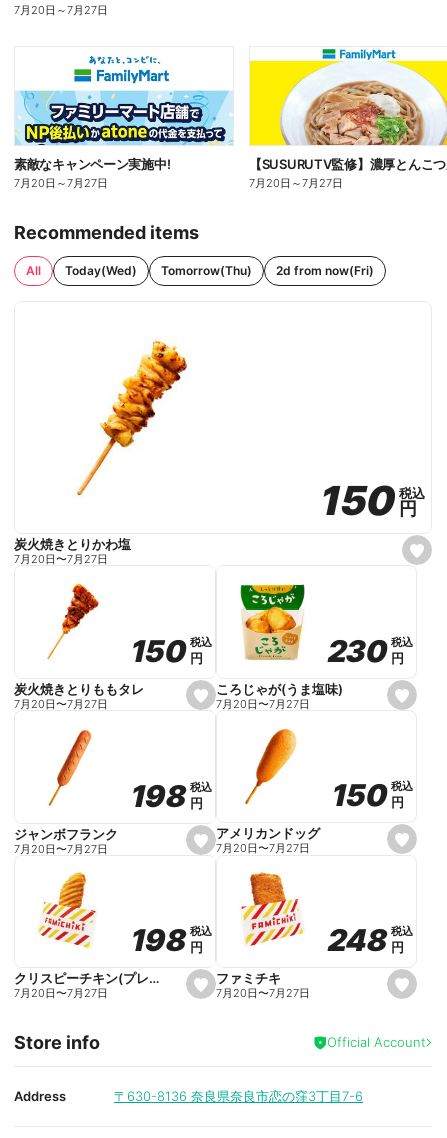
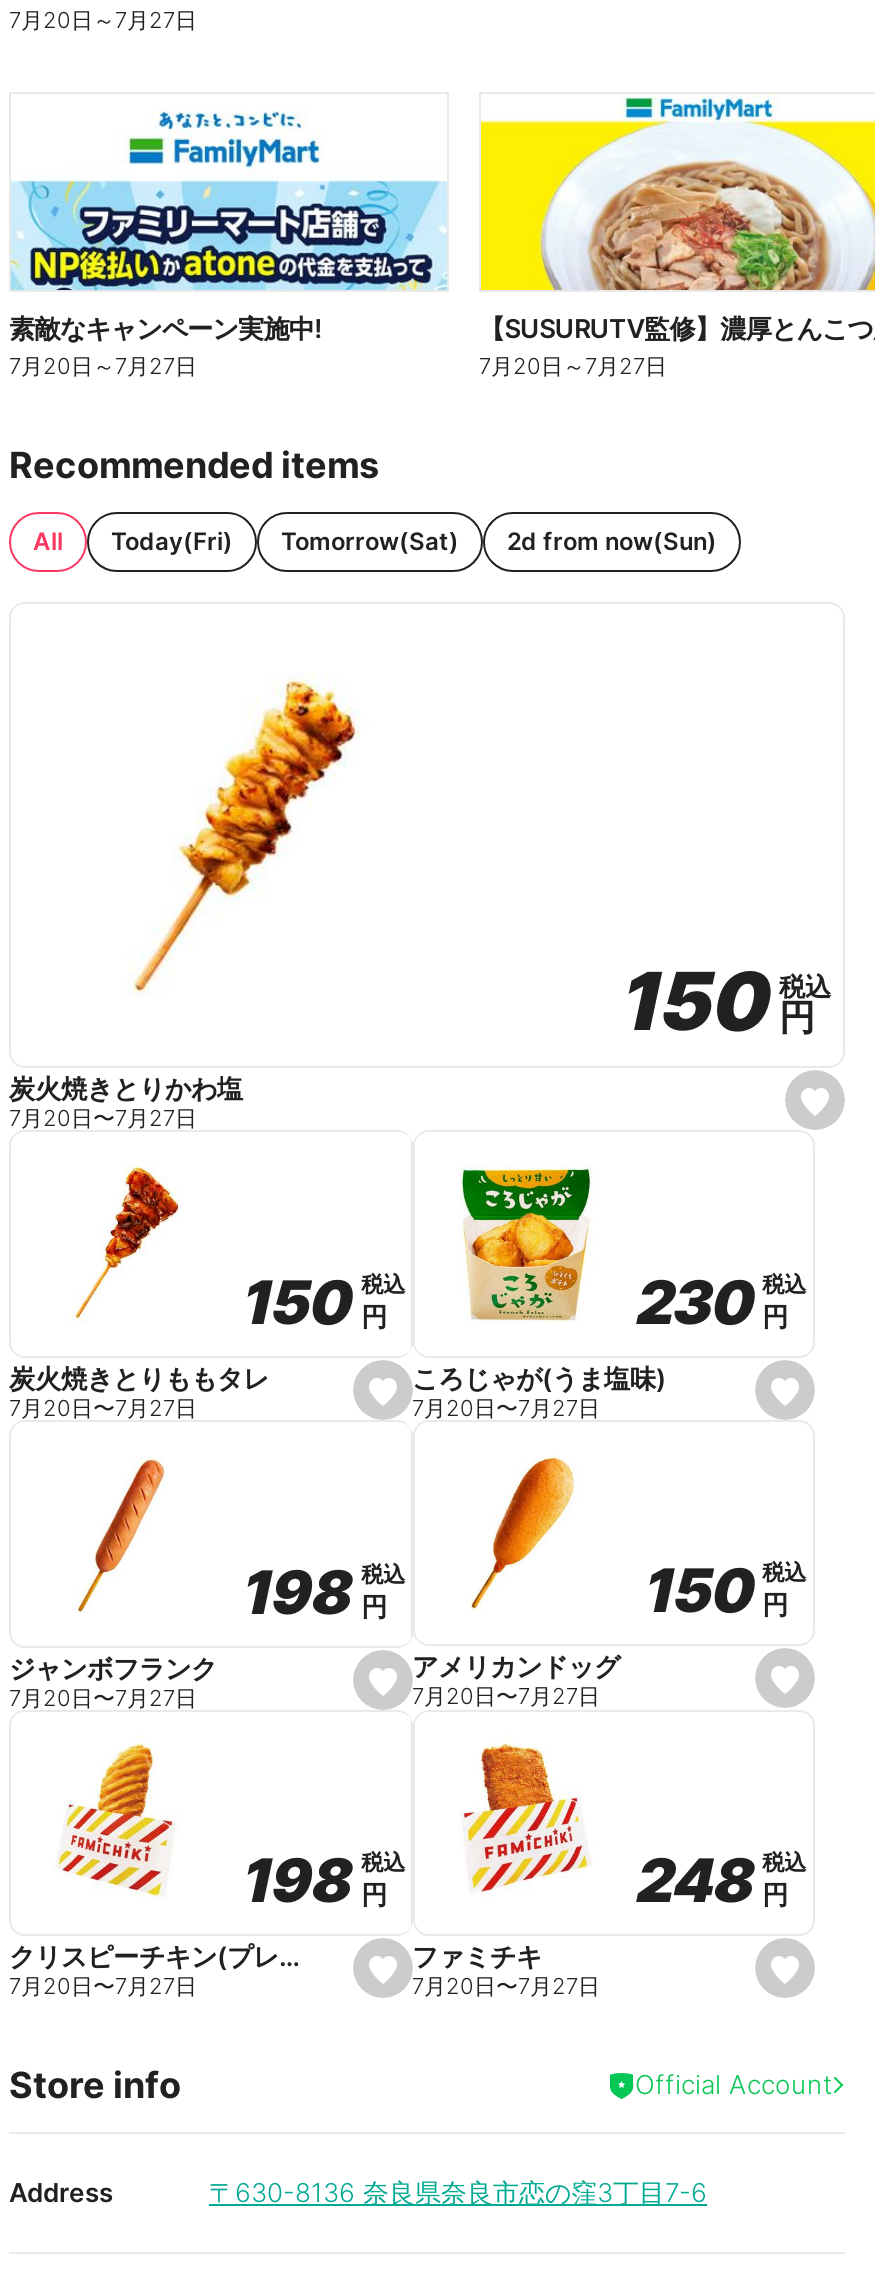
- Today(Wed)
- Tomorrow(Thu)
- 2d from now(Fri)
+ Today(Fri)
+ Tomorrow(Sat)
+ 2d from now(Sun)
